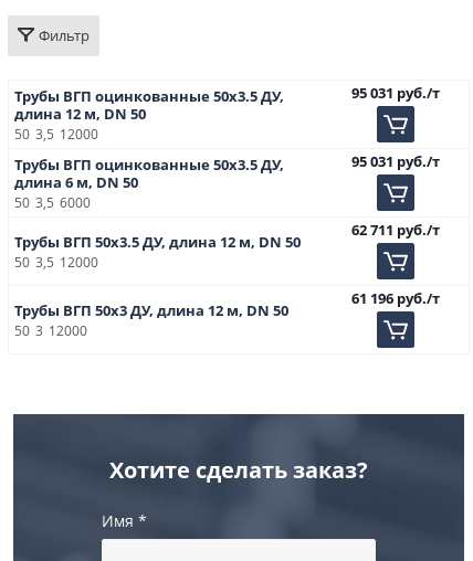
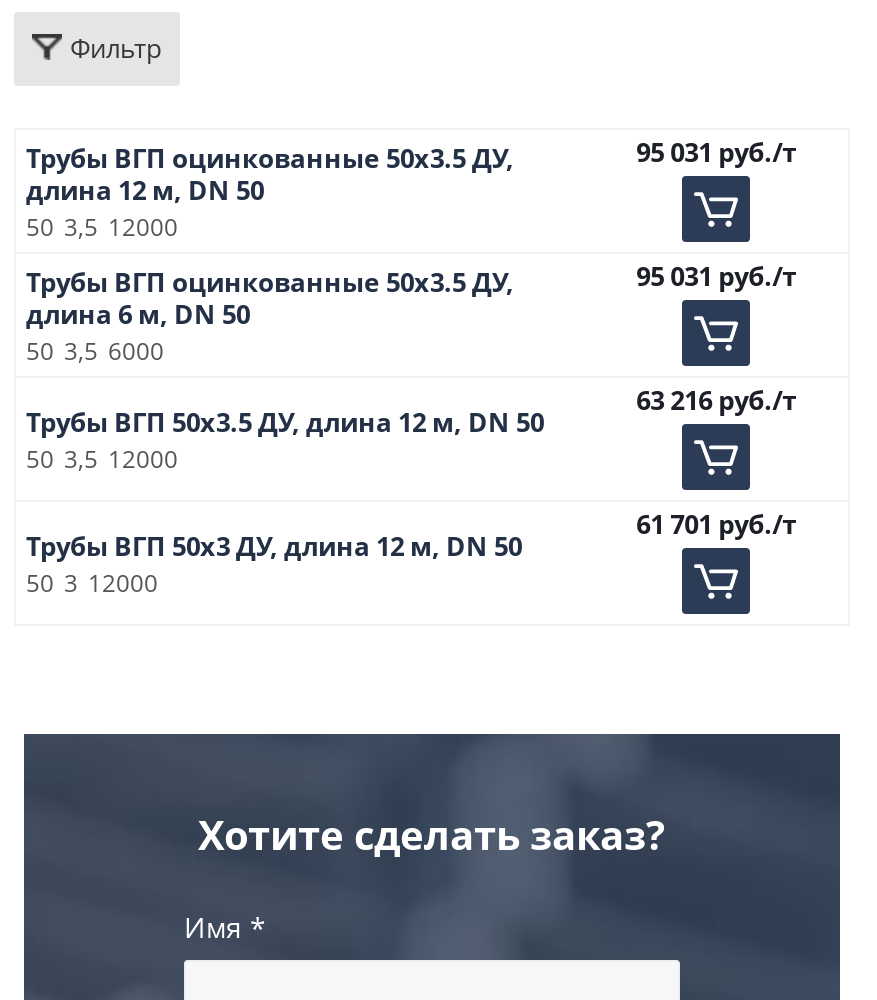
- 62 711 руб./т
+ 63 216 руб./т

- 61 196 руб./т
+ 61 701 руб./т
